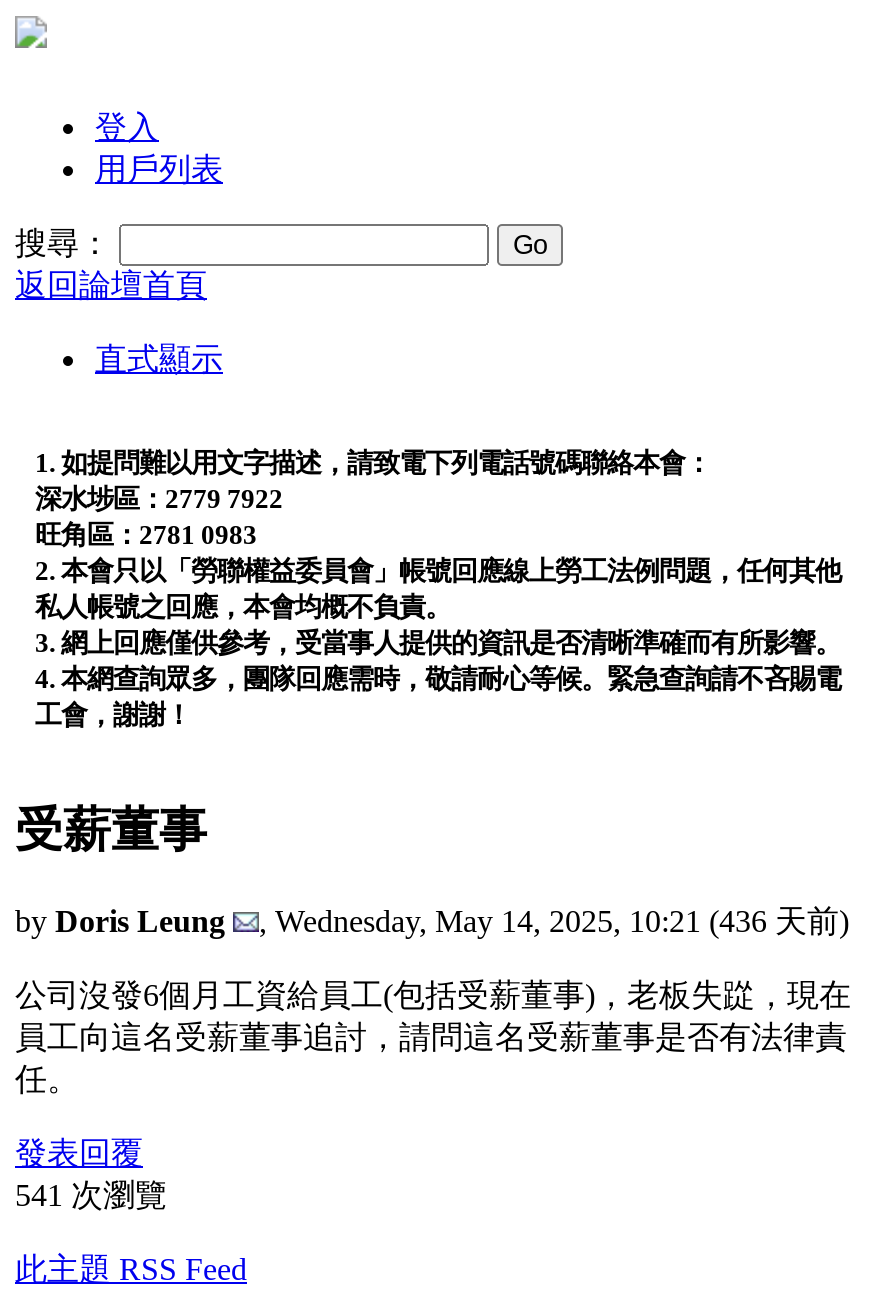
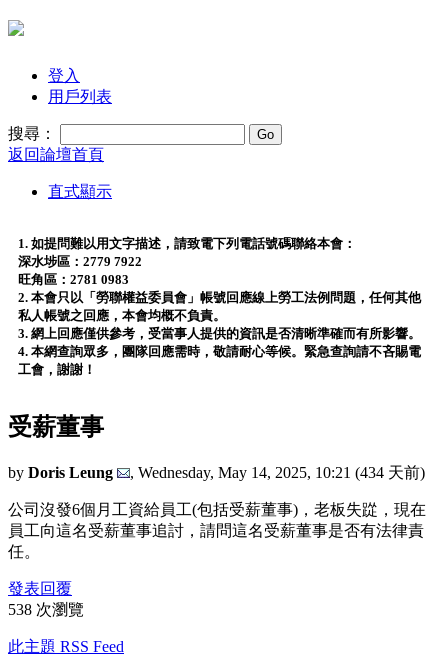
- , Wednesday, May 14, 2025, 10:21 (436 天前)
+ , Wednesday, May 14, 2025, 10:21 (434 天前)

- 541 次瀏覽
+ 538 次瀏覽
